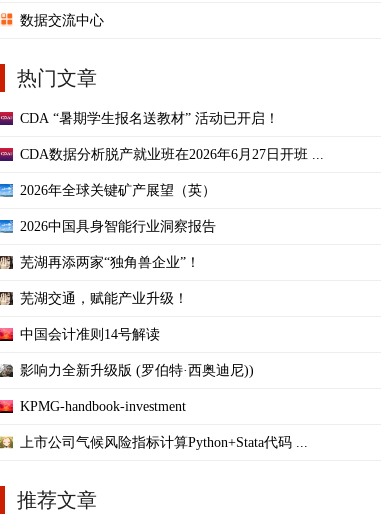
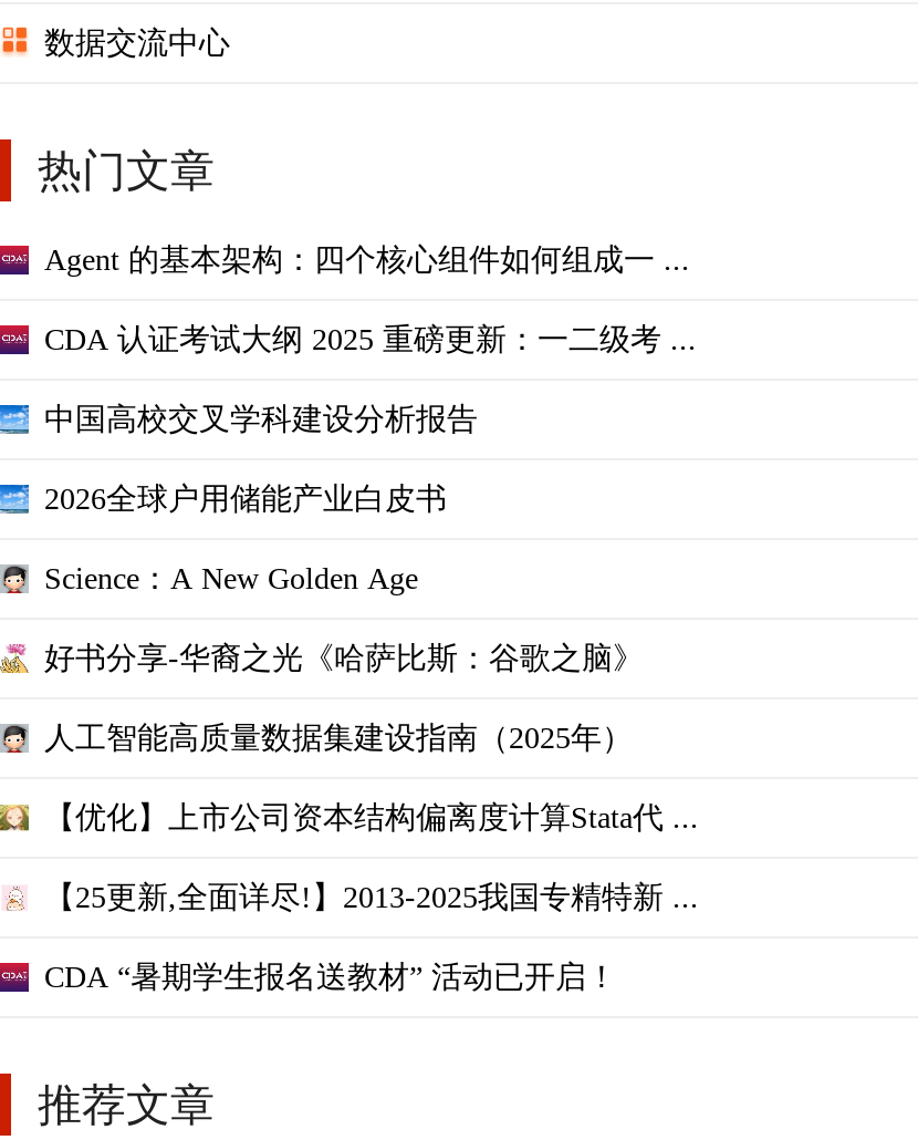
+ Agent 的基本架构：四个核心组件如何组成一 ...
+ CDA 认证考试大纲 2025 重磅更新：一二级考 ...
+ 中国高校交叉学科建设分析报告
+ 2026全球户用储能产业白皮书
+ Science：A New Golden Age
+ 好书分享-华裔之光《哈萨比斯：谷歌之脑》
+ 人工智能高质量数据集建设指南（2025年）
+ 【优化】上市公司资本结构偏离度计算Stata代 ...
+ 【25更新,全面详尽!】2013-2025我国专精特新 ...

moved down: CDA “暑期学生报名送教材” 活动已开启！

- CDA数据分析脱产就业班在2026年6月27日开班 ...
- 2026年全球关键矿产展望（英）
- 2026中国具身智能行业洞察报告
- 芜湖再添两家“独角兽企业”！
- 芜湖交通，赋能产业升级！
- 中国会计准则14号解读
- 影响力全新升级版 (罗伯特·西奥迪尼))
- KPMG-handbook-investment
- 上市公司气候风险指标计算Python+Stata代码 ...
